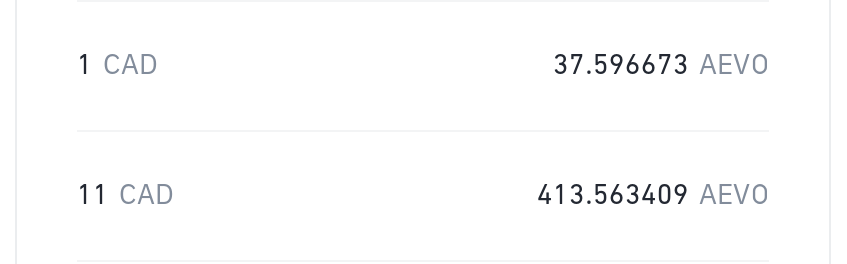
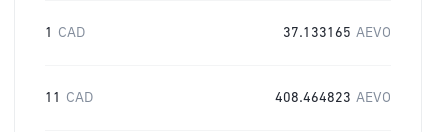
- 37.596673 AEVO
+ 37.133165 AEVO

- 413.563409 AEVO
+ 408.464823 AEVO
